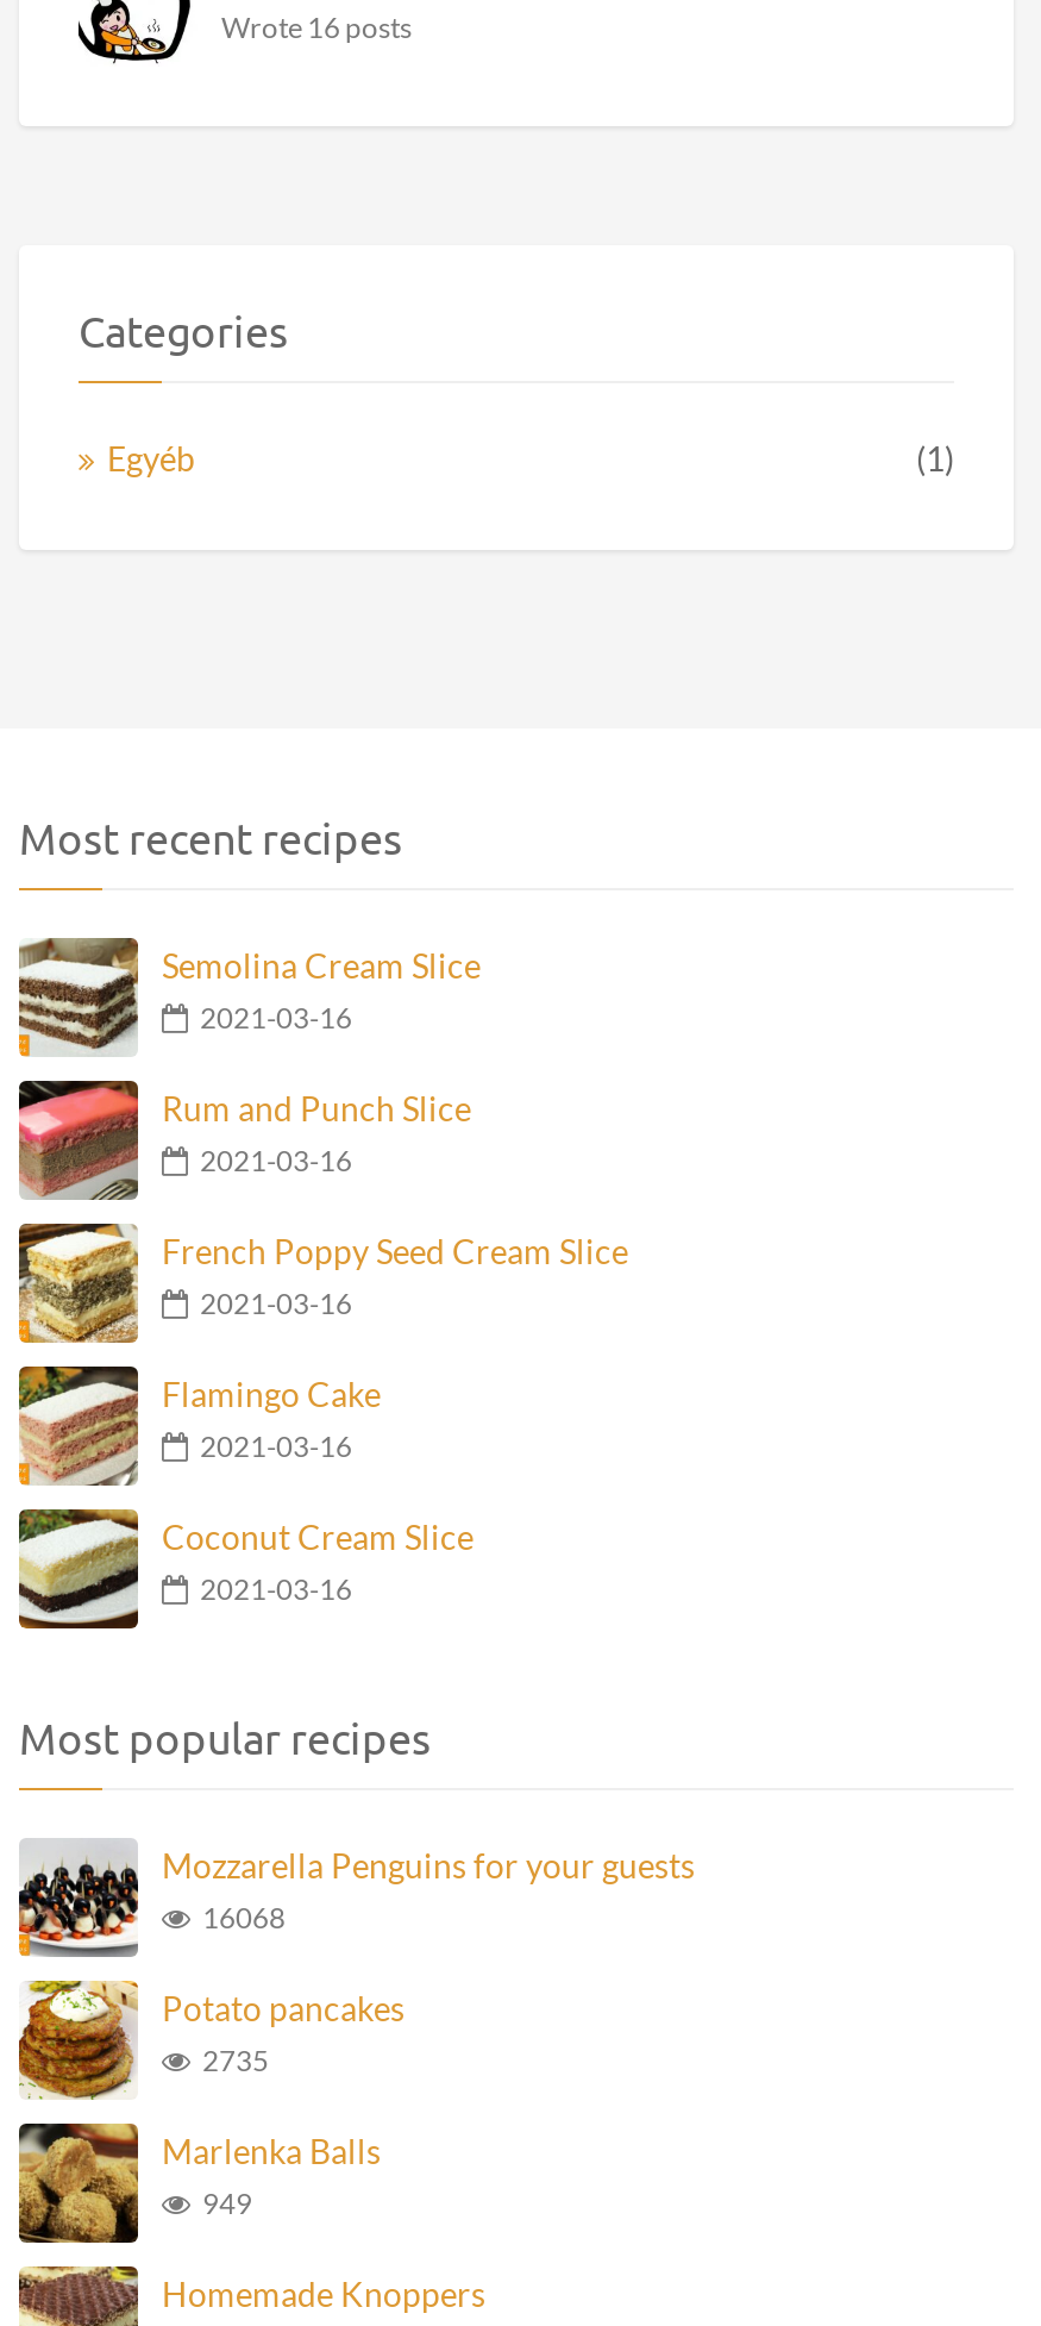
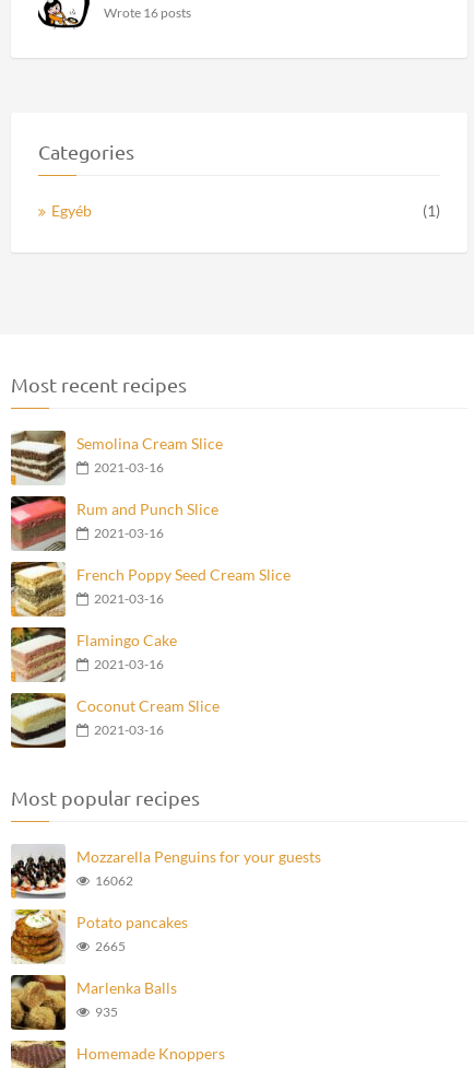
- 16068
+ 16062

- 2735
+ 2665

- 949
+ 935
